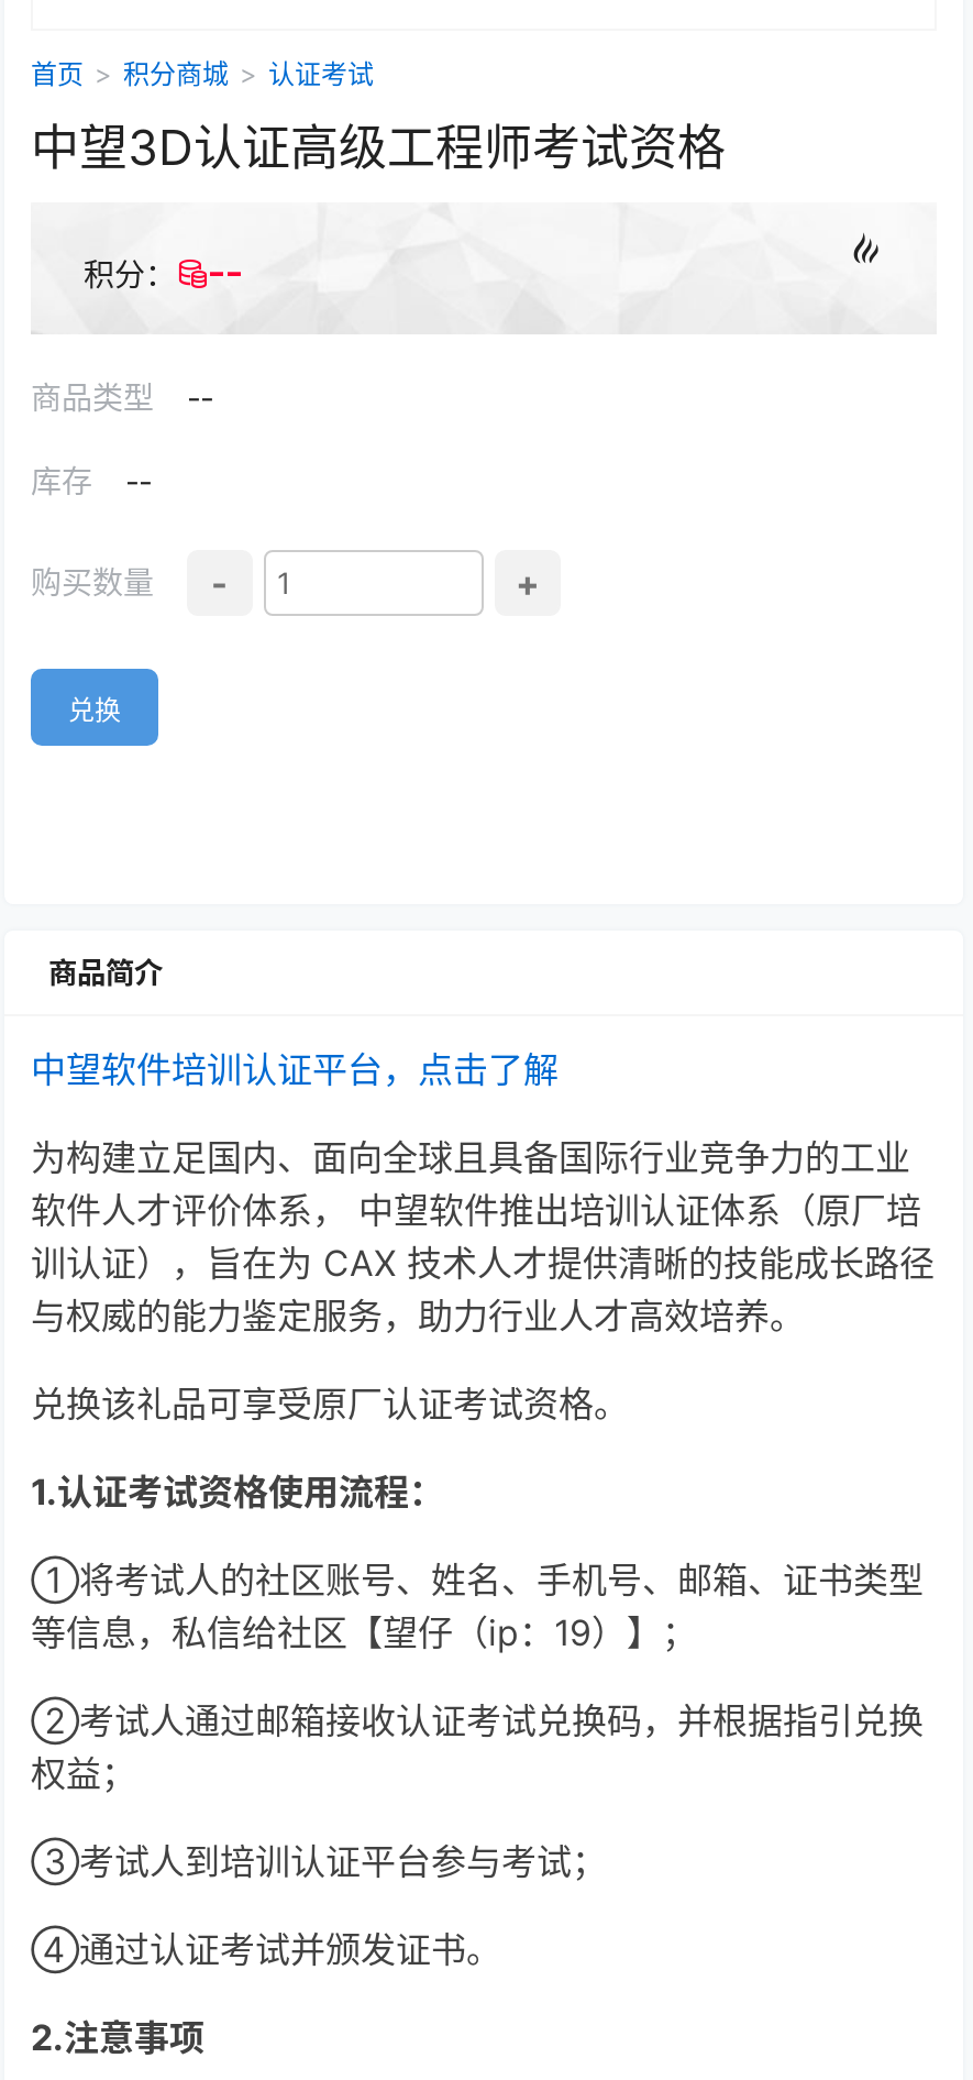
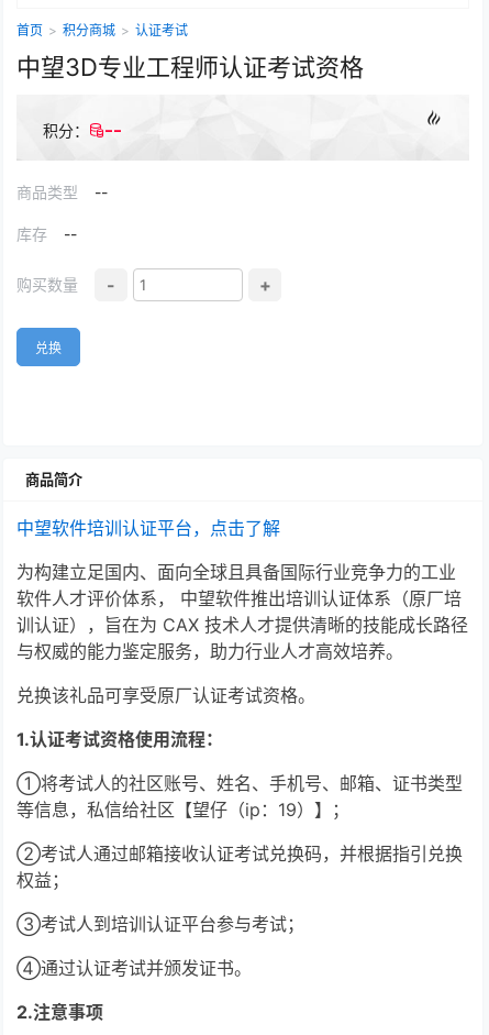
- 中望3D认证高级工程师考试资格
+ 中望3D专业工程师认证考试资格
